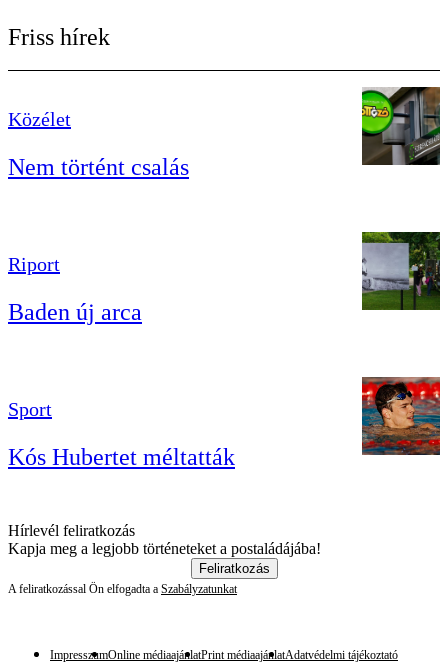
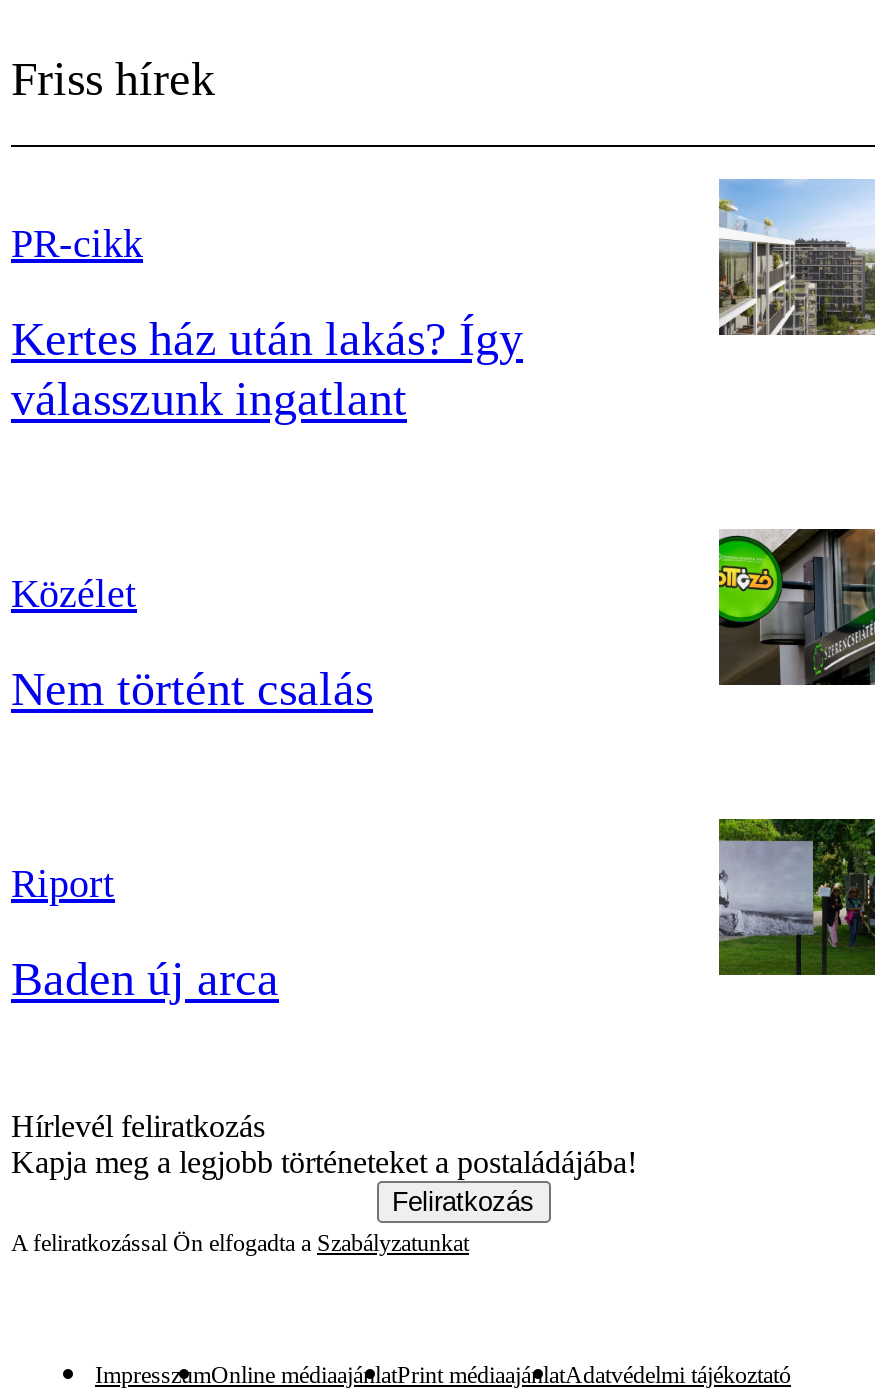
+ PR-cikk
+ Kertes ház után lakás? Így
+ válasszunk ingatlant

+ [image]

moved down: Közélet | Nem történt csalás | Riport | Baden új arca

- [image]

- Sport
- Kós Hubertet méltatták
